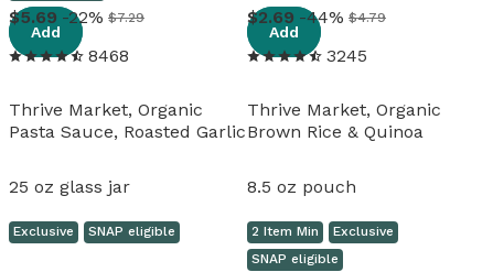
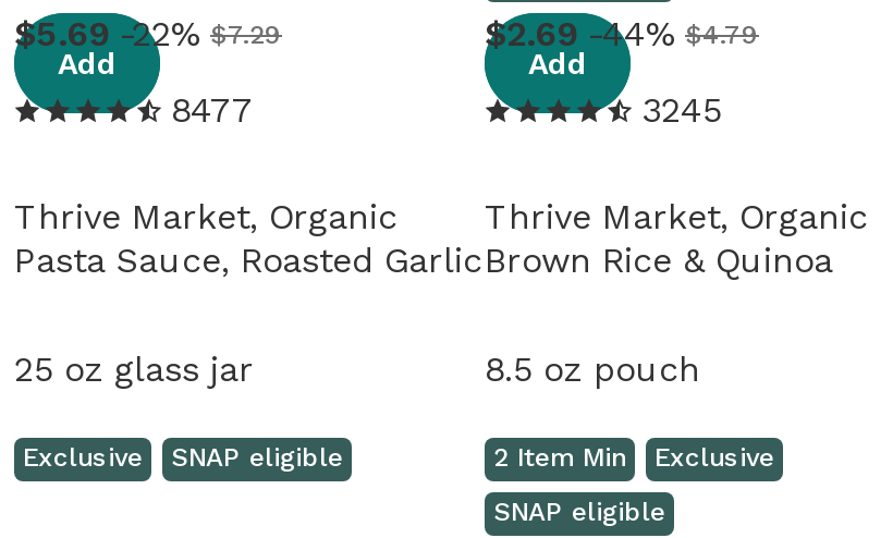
- 8468
+ 8477
